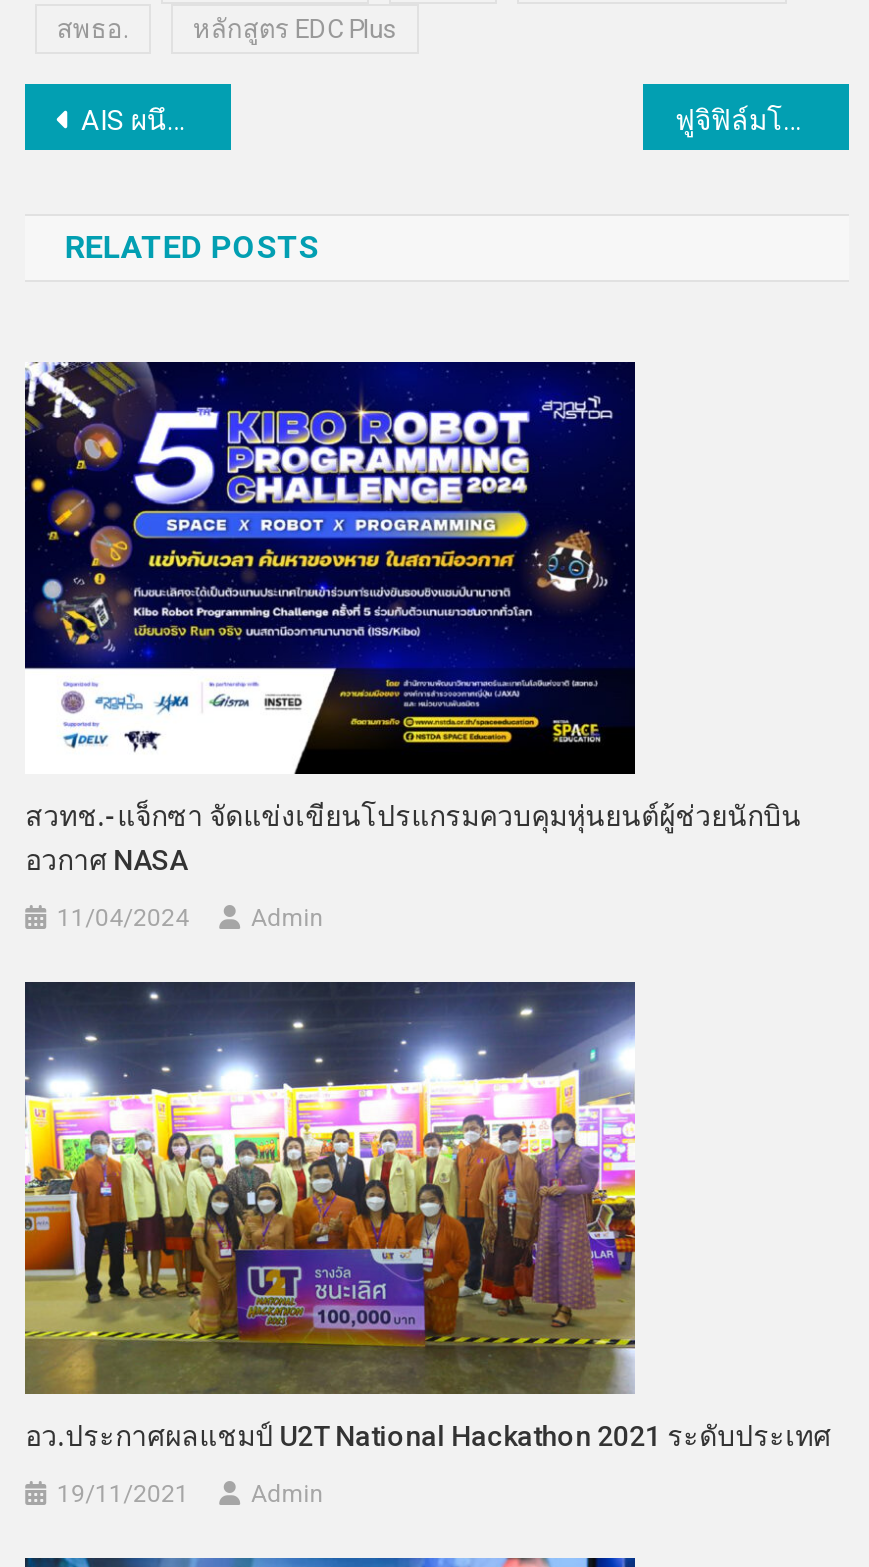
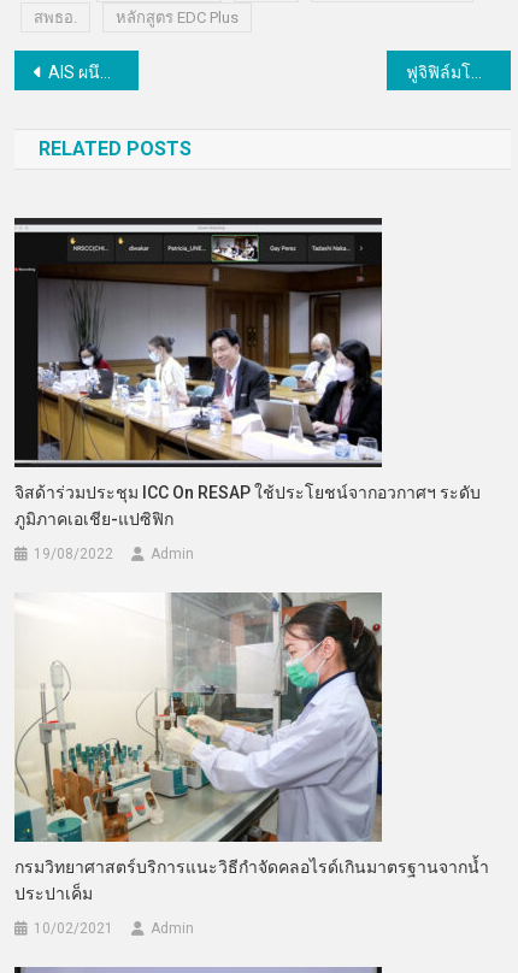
- [image]
- สวทช.-แจ็กซา จัดแข่งเขียนโปรแกรมควบคุมหุ่นยนต์ผู้ช่วยนักบิน
- อวกาศ NASA
+ [image]
+ จิสด้าร่วมประชุม ICC On RESAP ใช้ประโยชน์จากอวกาศฯ ระดับ
+ ภูมิภาคเอเชีย-แปซิฟิก

- 11/04/2024
+ 19/08/2022

- [image]
- อว.ประกาศผลแชมป์ U2T National Hackathon 2021 ระดับประเทศ
+ [image]
+ กรมวิทยาศาสตร์บริการแนะวิธีกำจัดคลอไรด์เกินมาตรฐานจากน้ำ
+ ประปาเค็ม

- 19/11/2021
+ 10/02/2021
